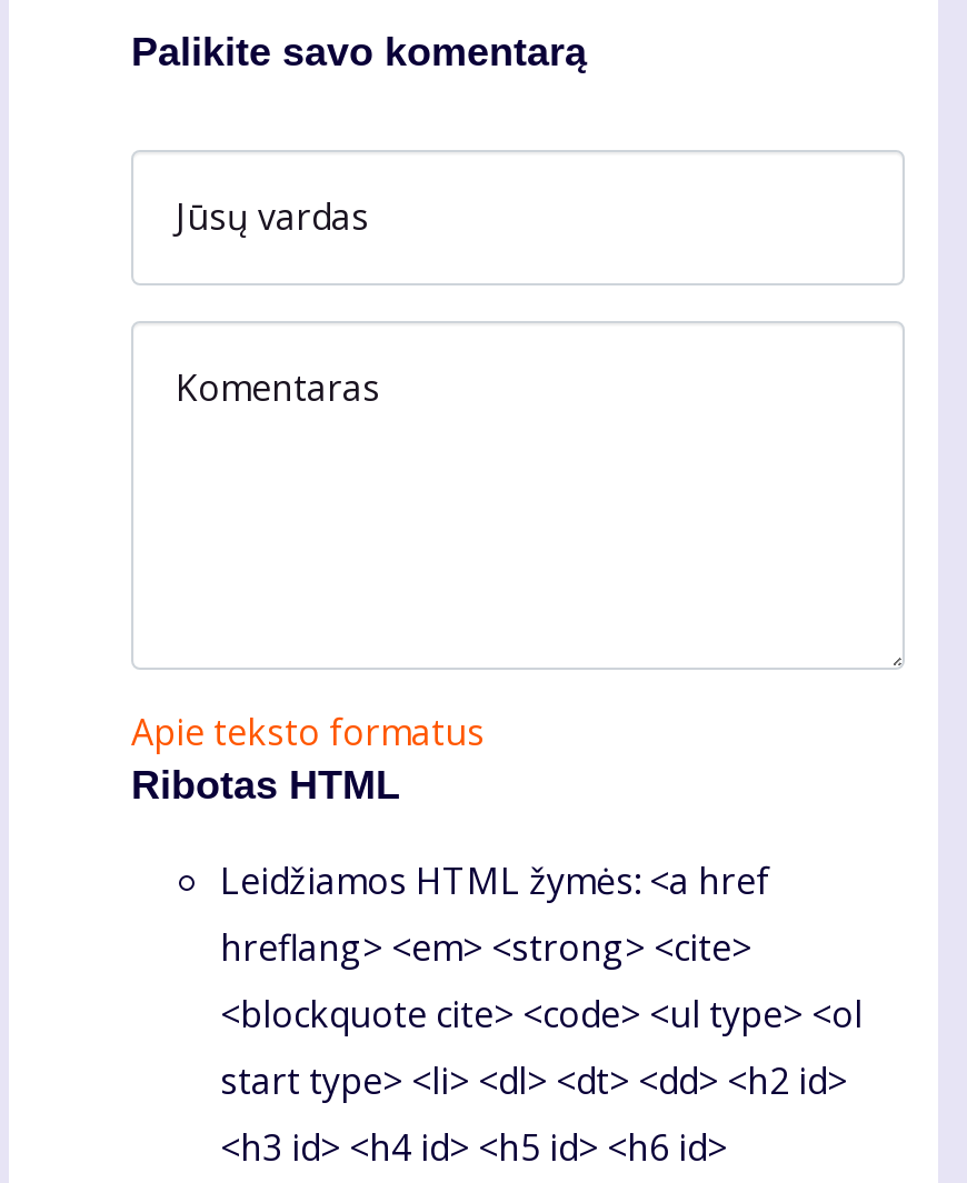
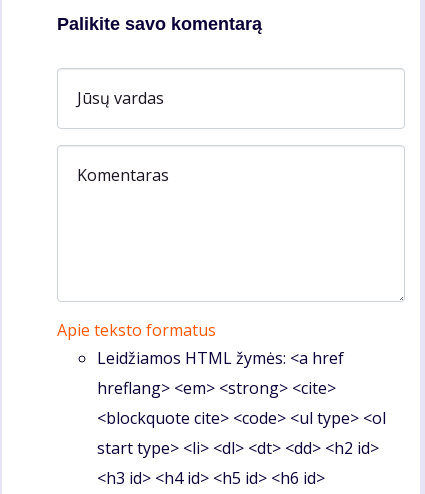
- Ribotas HTML
